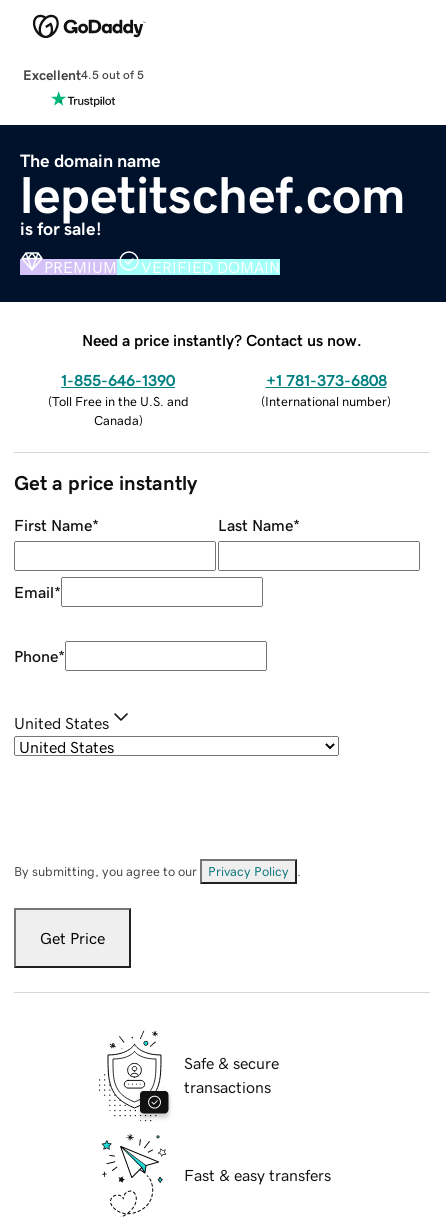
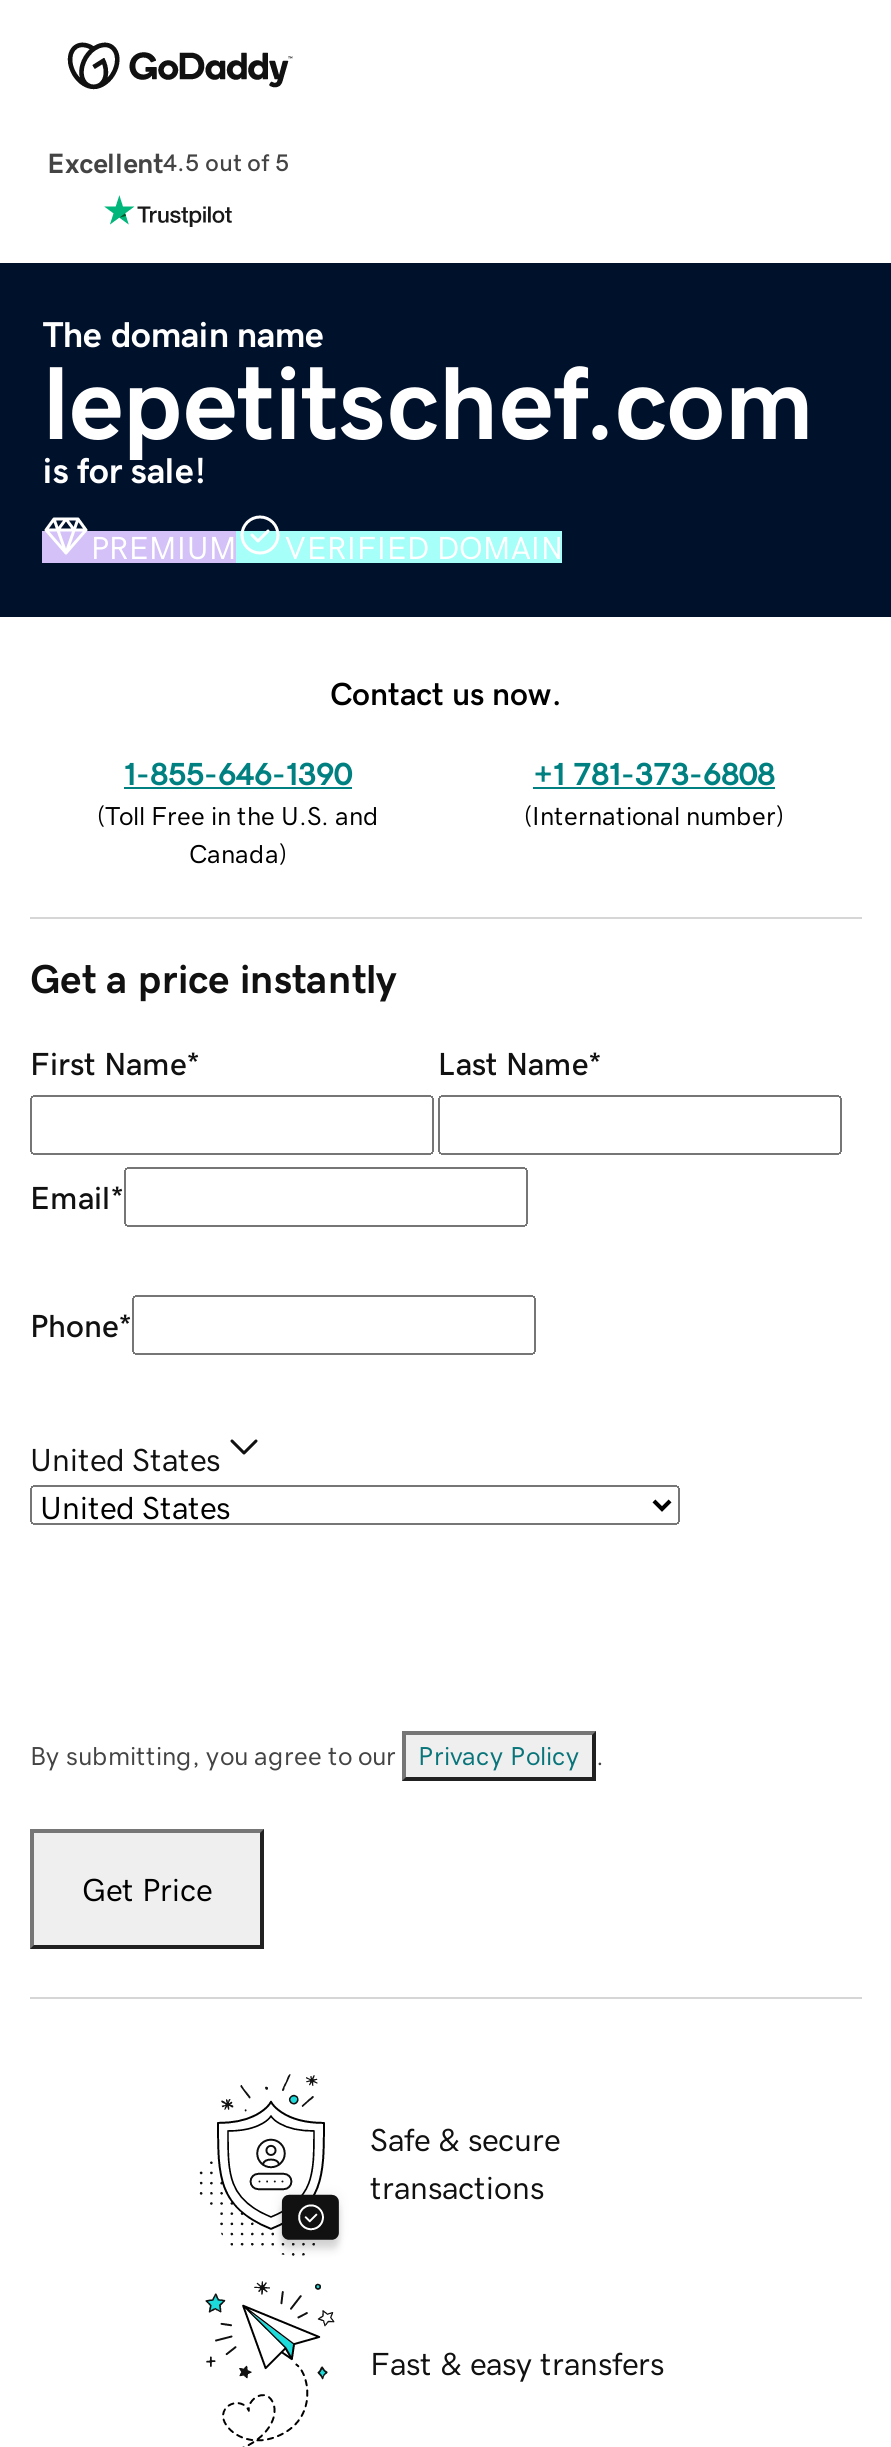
- Need a price instantly? Contact us now.
+ Contact us now.
